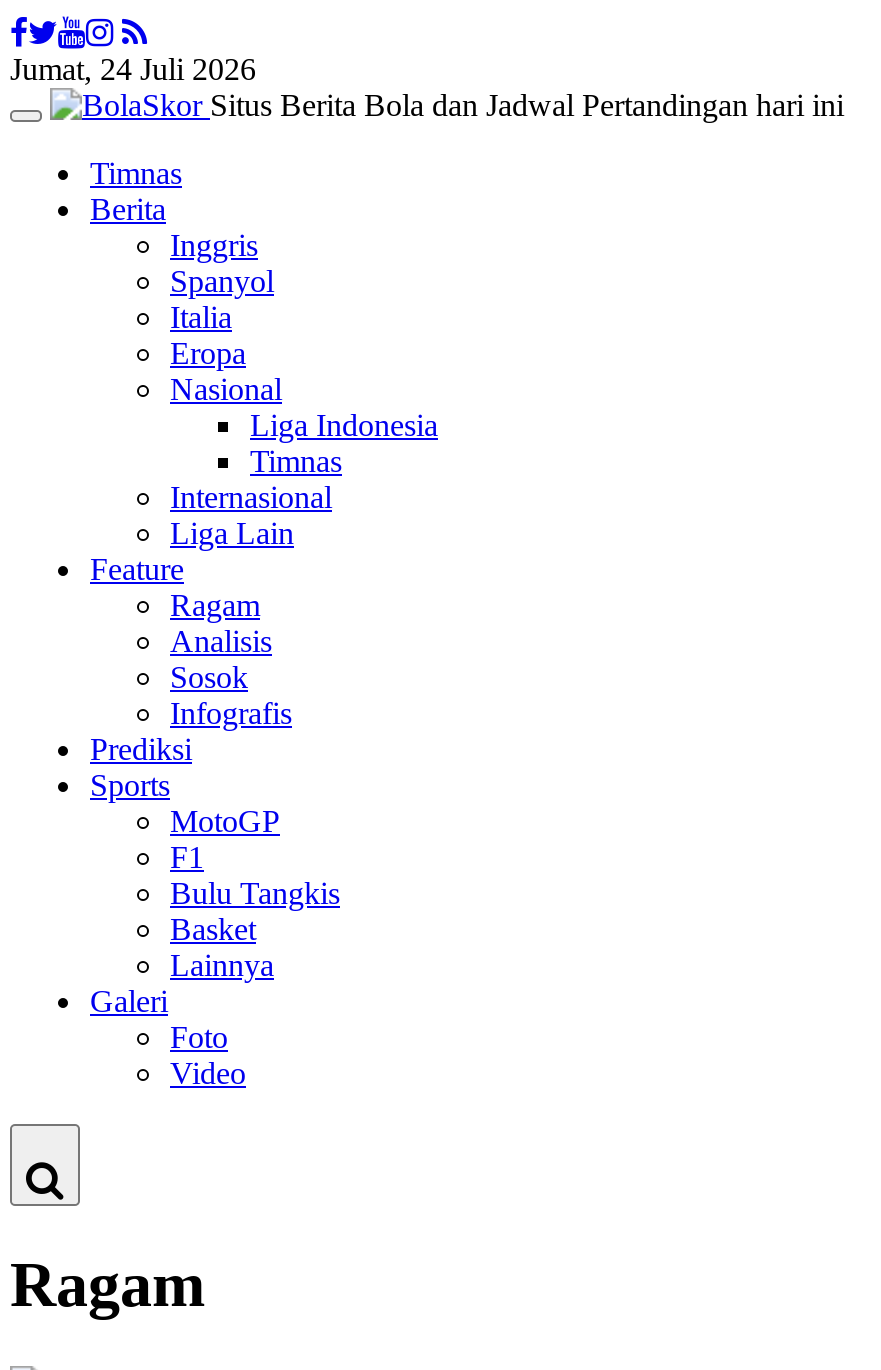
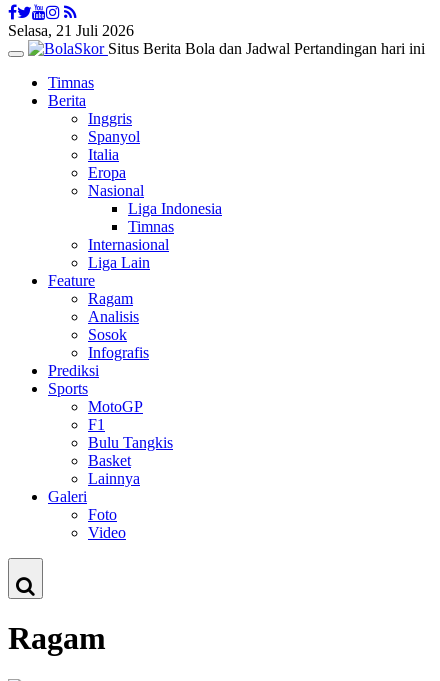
- Jumat, 24 Juli 2026
+ Selasa, 21 Juli 2026
